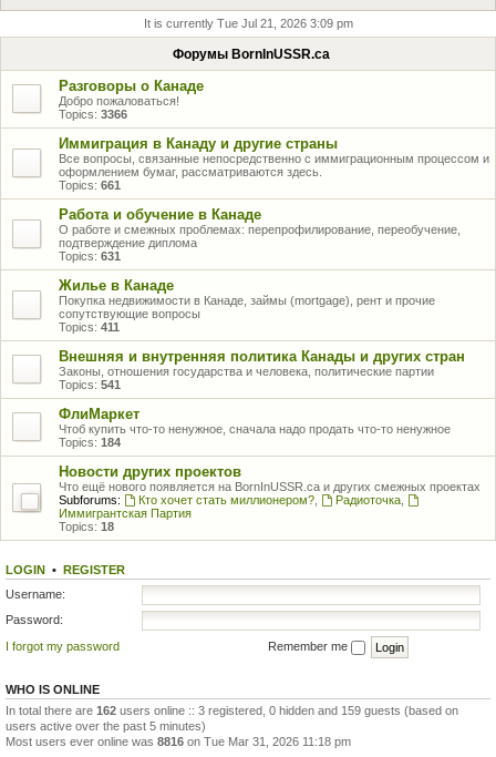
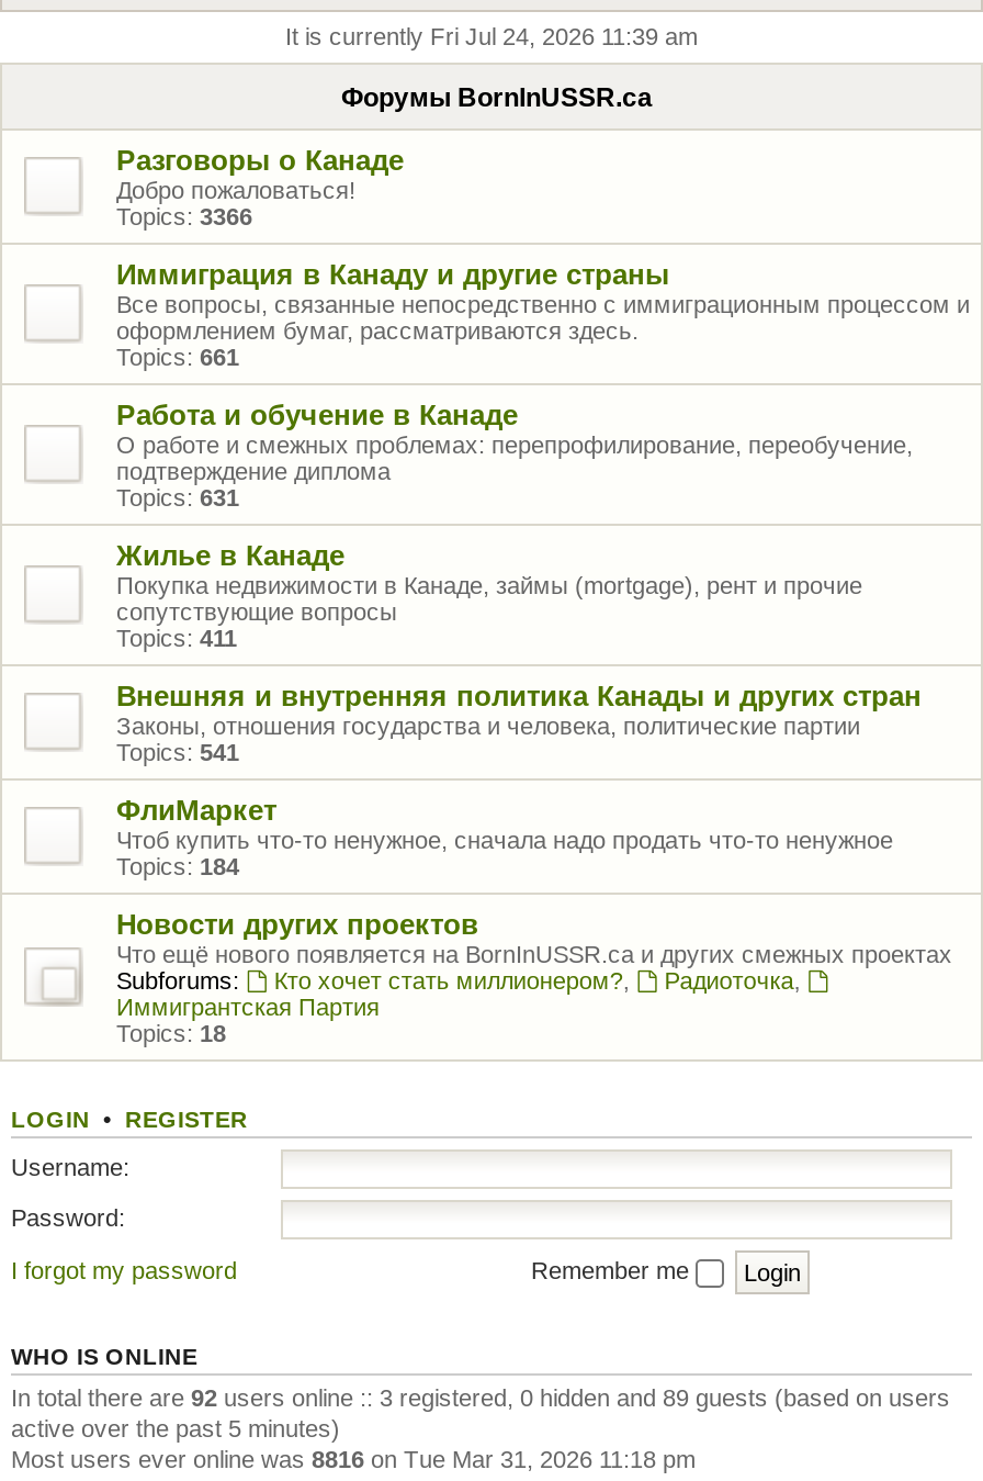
- It is currently Tue Jul 21, 2026 3:09 pm
+ It is currently Fri Jul 24, 2026 11:39 am

- In total there are 162 users online :: 3 registered, 0 hidden and 159 guests (based on
- users active over the past 5 minutes)
+ In total there are 92 users online :: 3 registered, 0 hidden and 89 guests (based on users
+ active over the past 5 minutes)
